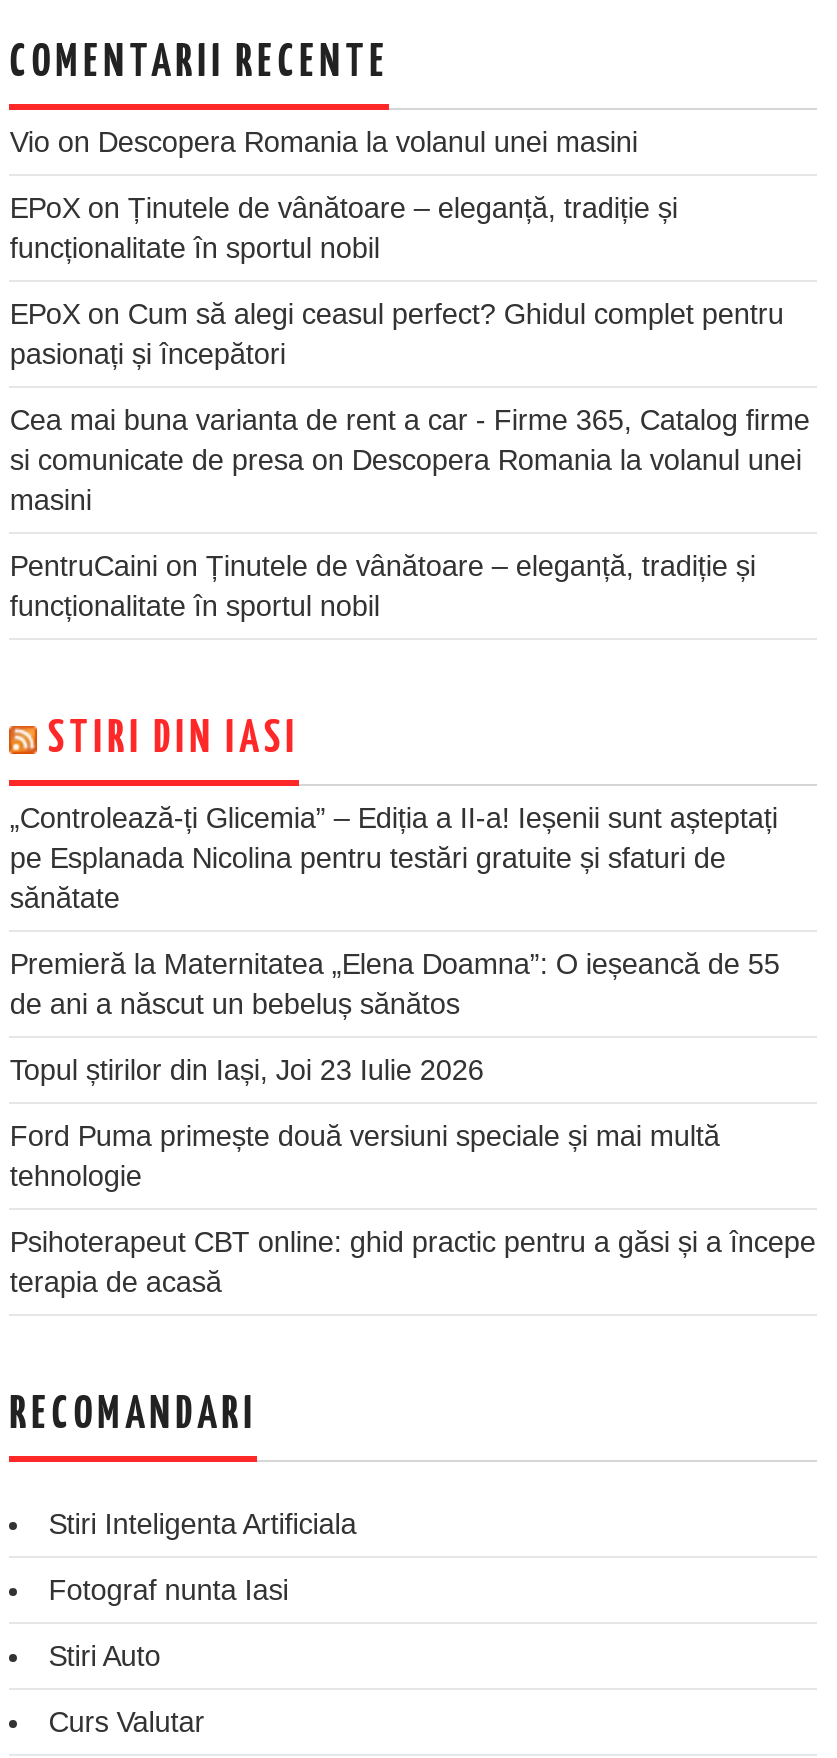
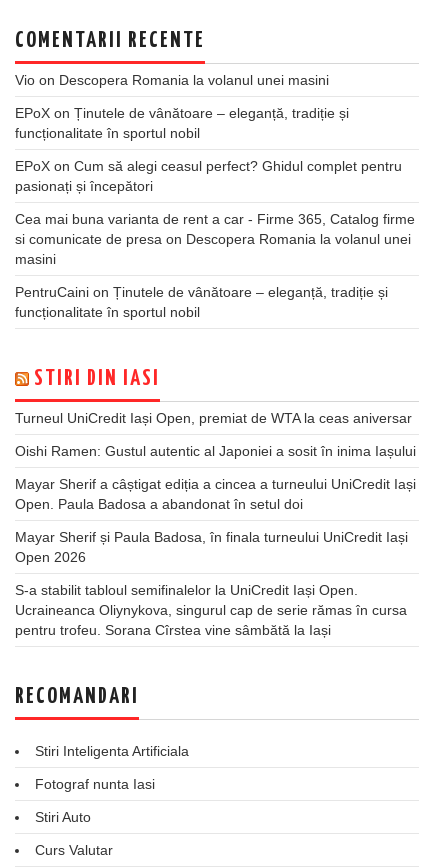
- „Controlează-ți Glicemia” – Ediția a II-a! Ieșenii sunt așteptați
- pe Esplanada Nicolina pentru testări gratuite și sfaturi de
- sănătate
+ Turneul UniCredit Iași Open, premiat de WTA la ceas aniversar

- Premieră la Maternitatea „Elena Doamna”: O ieșeancă de 55
- de ani a născut un bebeluș sănătos
+ Oishi Ramen: Gustul autentic al Japoniei a sosit în inima Iașului

- Topul știrilor din Iași, Joi 23 Iulie 2026
+ Mayar Sherif a câștigat ediția a cincea a turneului UniCredit Iași
+ Open. Paula Badosa a abandonat în setul doi

- Ford Puma primește două versiuni speciale și mai multă
- tehnologie
+ Mayar Sherif și Paula Badosa, în finala turneului UniCredit Iași
+ Open 2026

- Psihoterapeut CBT online: ghid practic pentru a găsi și a începe
- terapia de acasă
+ S-a stabilit tabloul semifinalelor la UniCredit Iași Open.
+ Ucraineanca Oliynykova, singurul cap de serie rămas în cursa
+ pentru trofeu. Sorana Cîrstea vine sâmbătă la Iași
